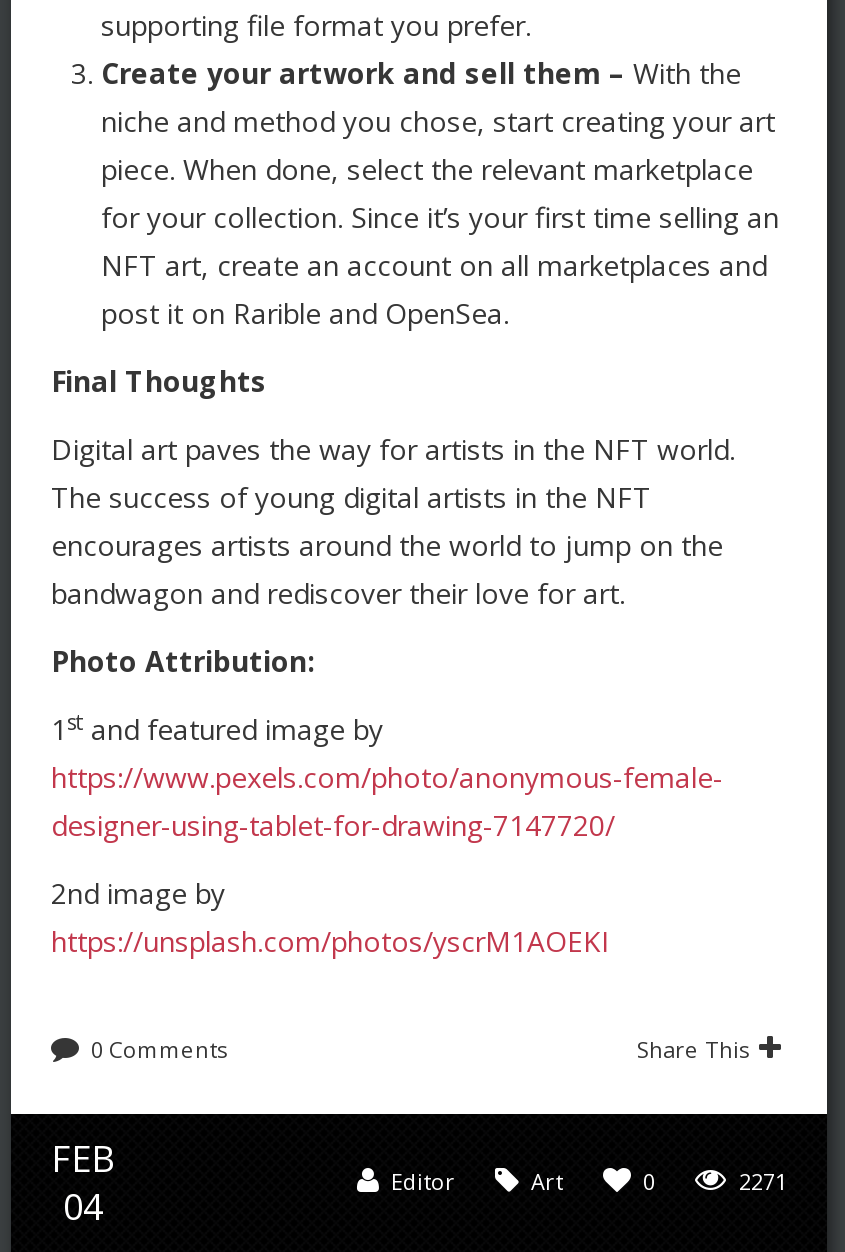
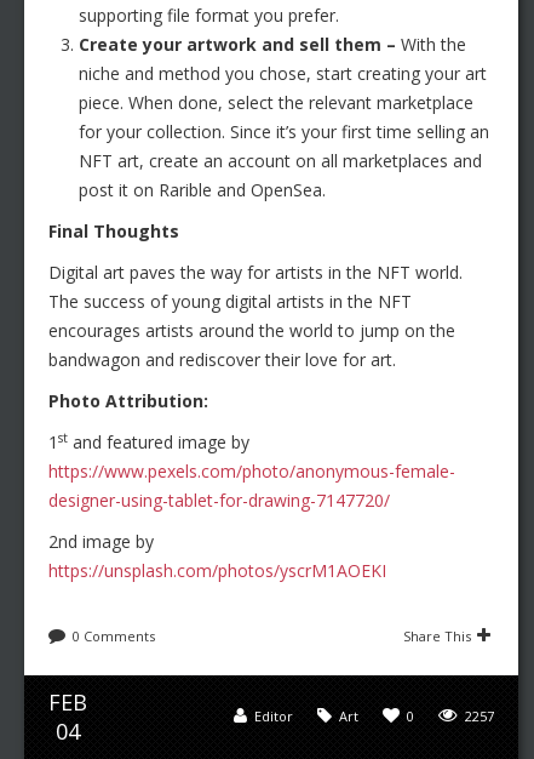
- 2271
+ 2257
